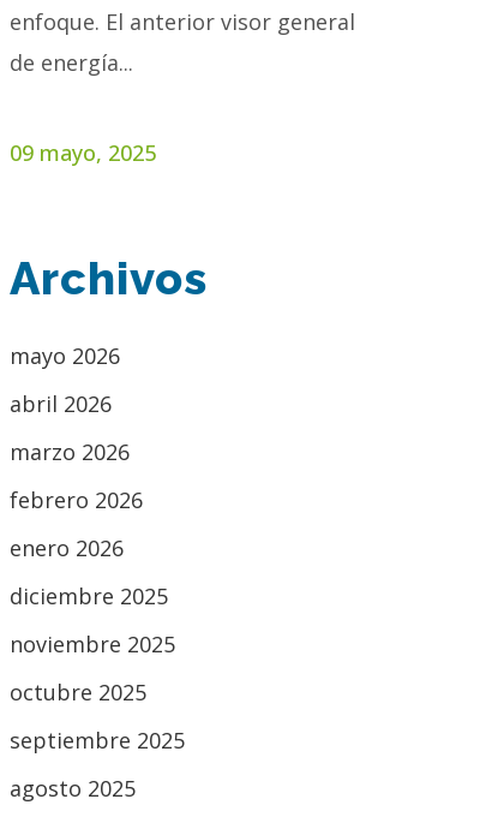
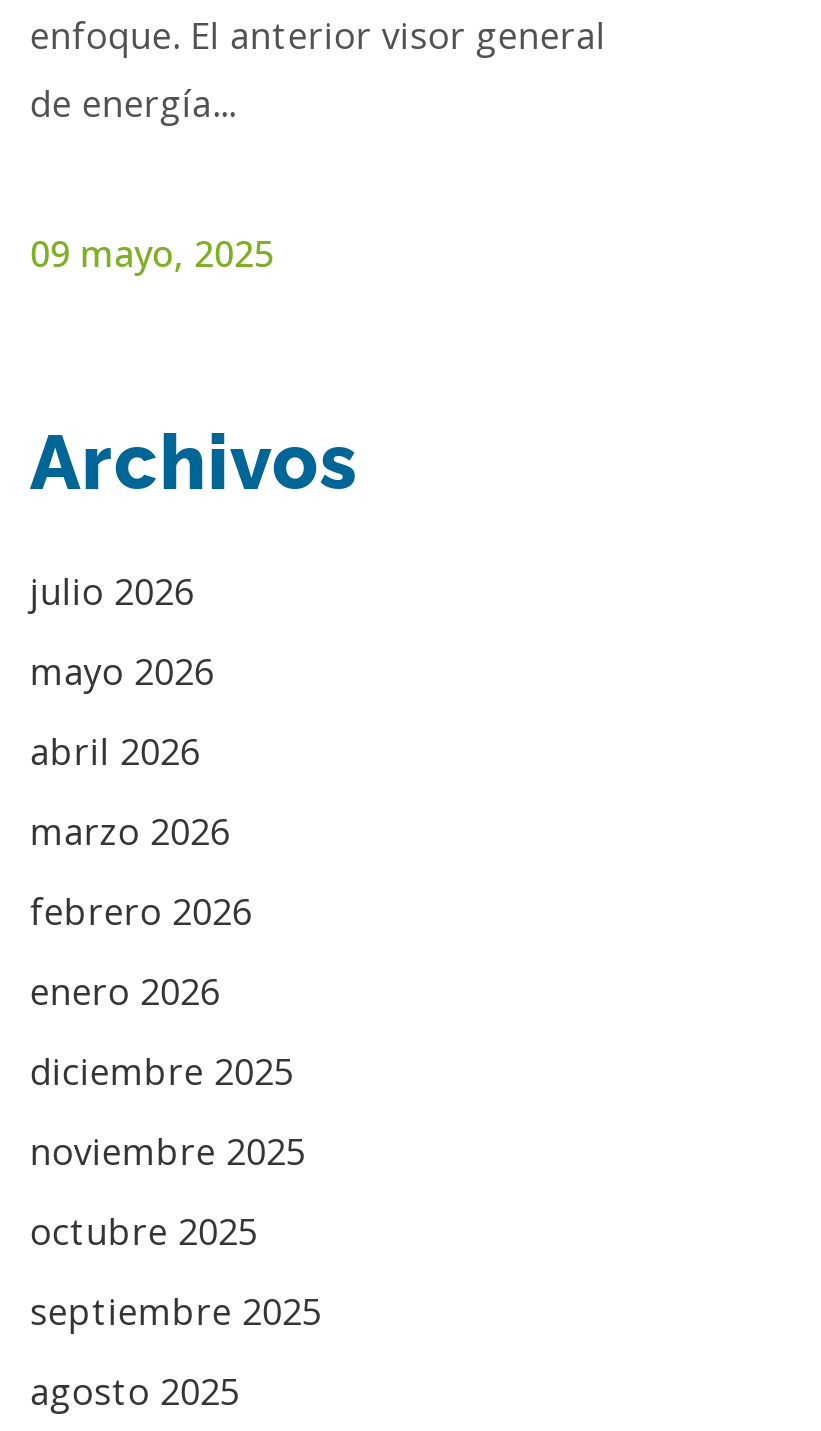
+ julio 2026
